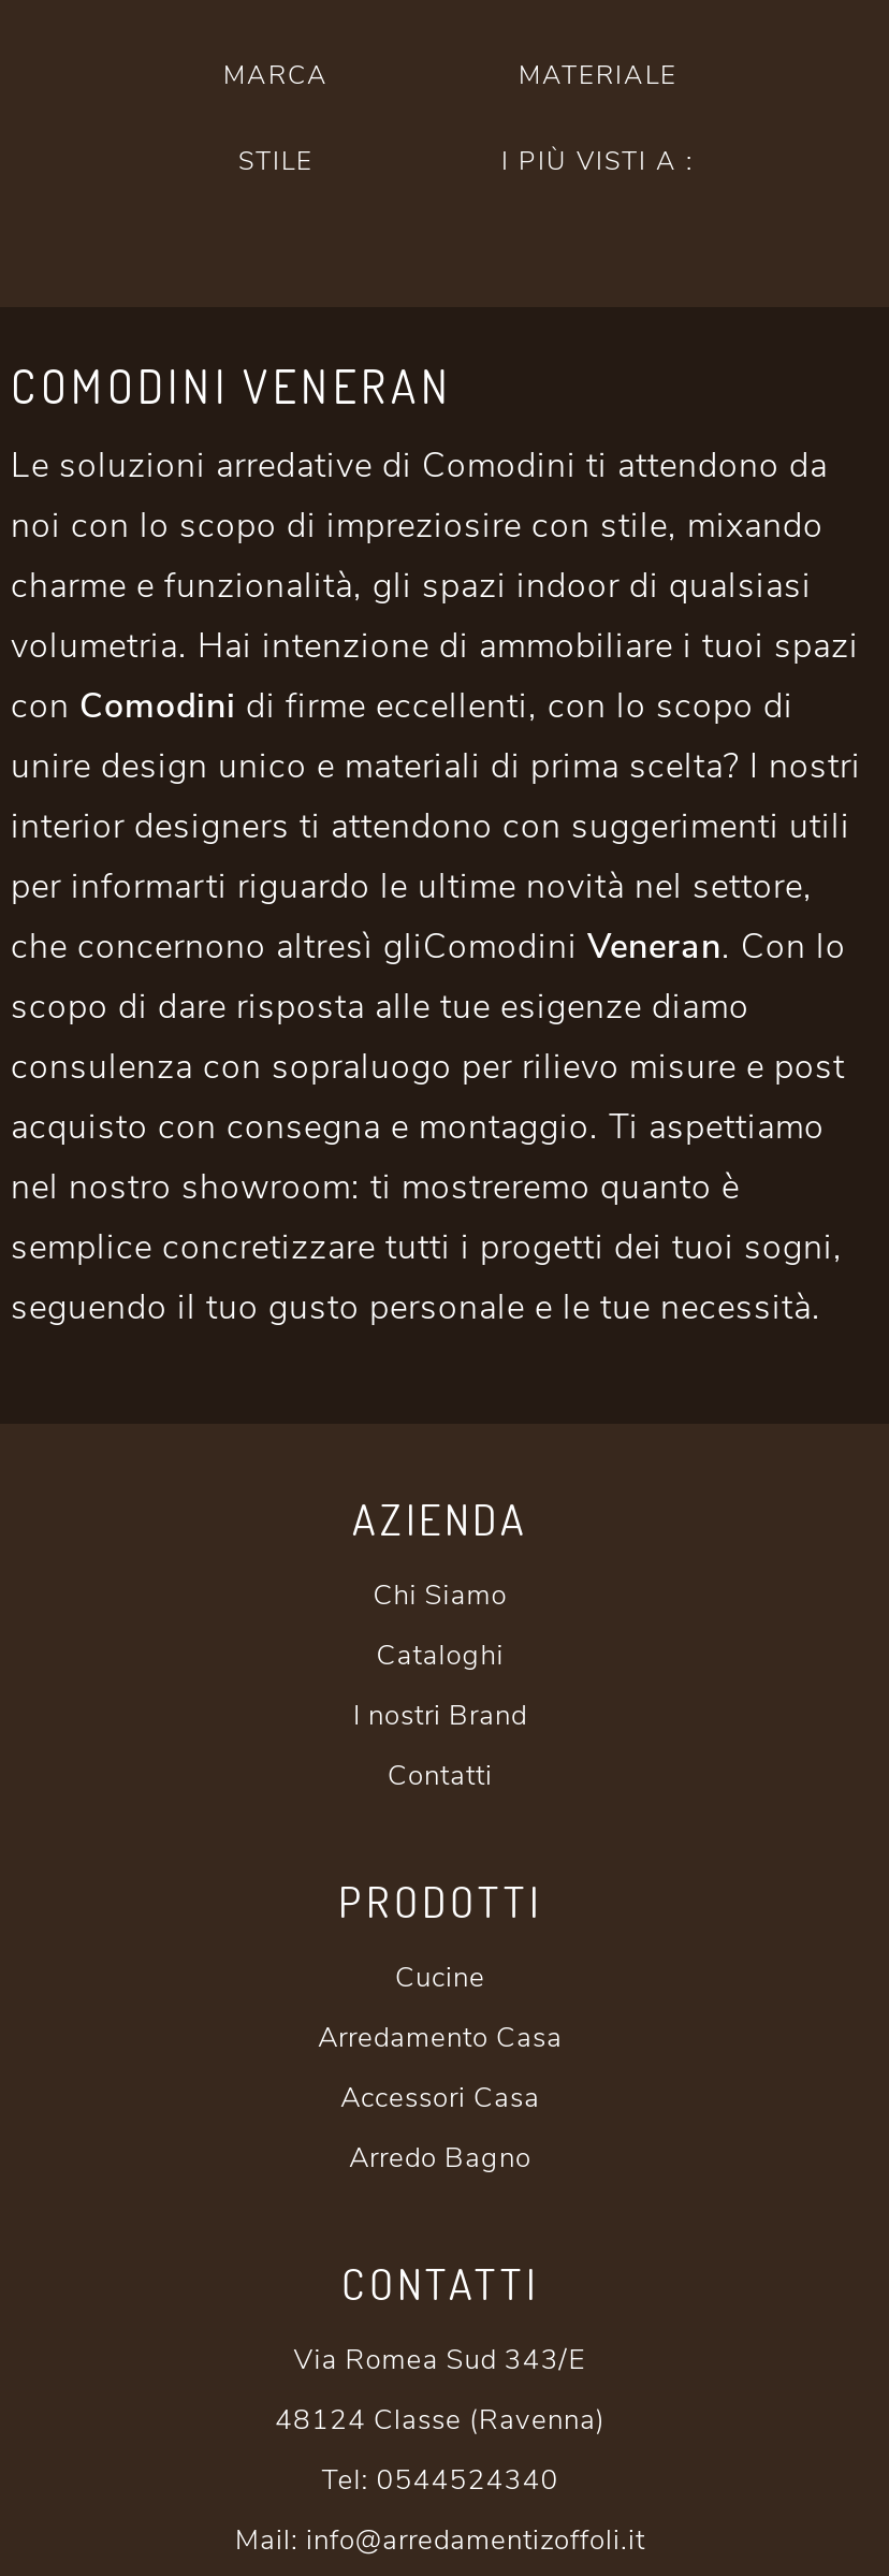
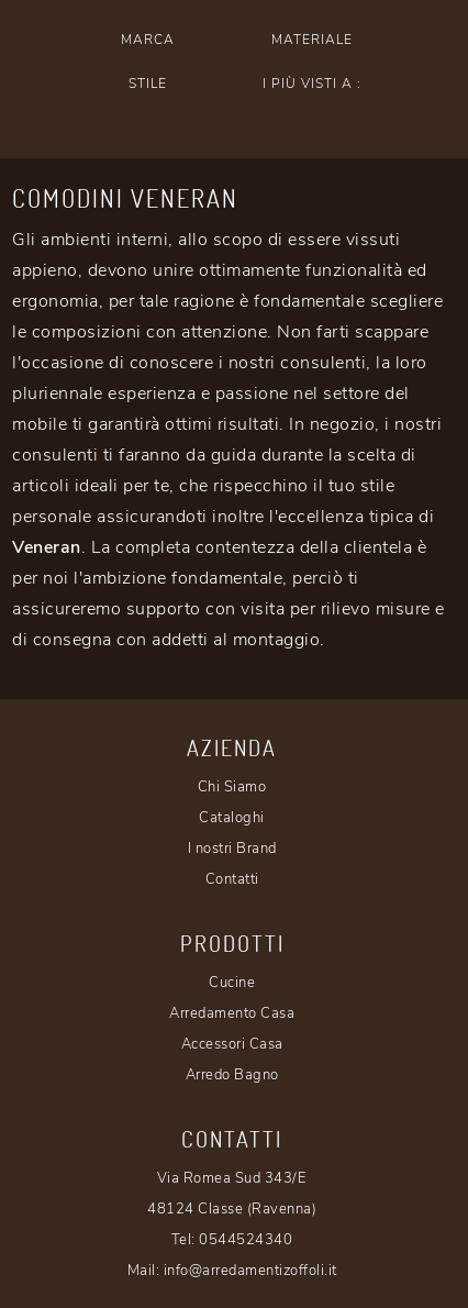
- Le soluzioni arredative di Comodini ti attendono da
- noi con lo scopo di impreziosire con stile, mixando
- charme e funzionalità, gli spazi indoor di qualsiasi
- volumetria. Hai intenzione di ammobiliare i tuoi spazi
- con Comodini di firme eccellenti, con lo scopo di
- unire design unico e materiali di prima scelta? I nostri
- interior designers ti attendono con suggerimenti utili
- per informarti riguardo le ultime novità nel settore,
- che concernono altresì gliComodini Veneran. Con lo
- scopo di dare risposta alle tue esigenze diamo
- consulenza con sopraluogo per rilievo misure e post
- acquisto con consegna e montaggio. Ti aspettiamo
- nel nostro showroom: ti mostreremo quanto è
- semplice concretizzare tutti i progetti dei tuoi sogni,
- seguendo il tuo gusto personale e le tue necessità.
+ Gli ambienti interni, allo scopo di essere vissuti
+ appieno, devono unire ottimamente funzionalità ed
+ ergonomia, per tale ragione è fondamentale scegliere
+ le composizioni con attenzione. Non farti scappare
+ l'occasione di conoscere i nostri consulenti, la loro
+ pluriennale esperienza e passione nel settore del
+ mobile ti garantirà ottimi risultati. In negozio, i nostri
+ consulenti ti faranno da guida durante la scelta di
+ articoli ideali per te, che rispecchino il tuo stile
+ personale assicurandoti inoltre l'eccellenza tipica di
+ Veneran. La completa contentezza della clientela è
+ per noi l'ambizione fondamentale, perciò ti
+ assicureremo supporto con visita per rilievo misure e
+ di consegna con addetti al montaggio.
